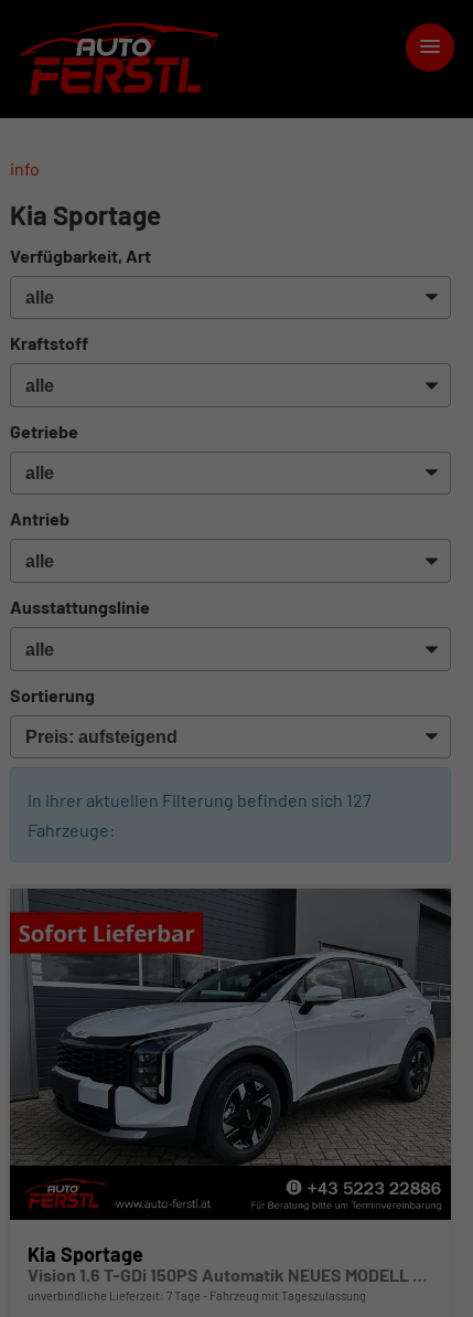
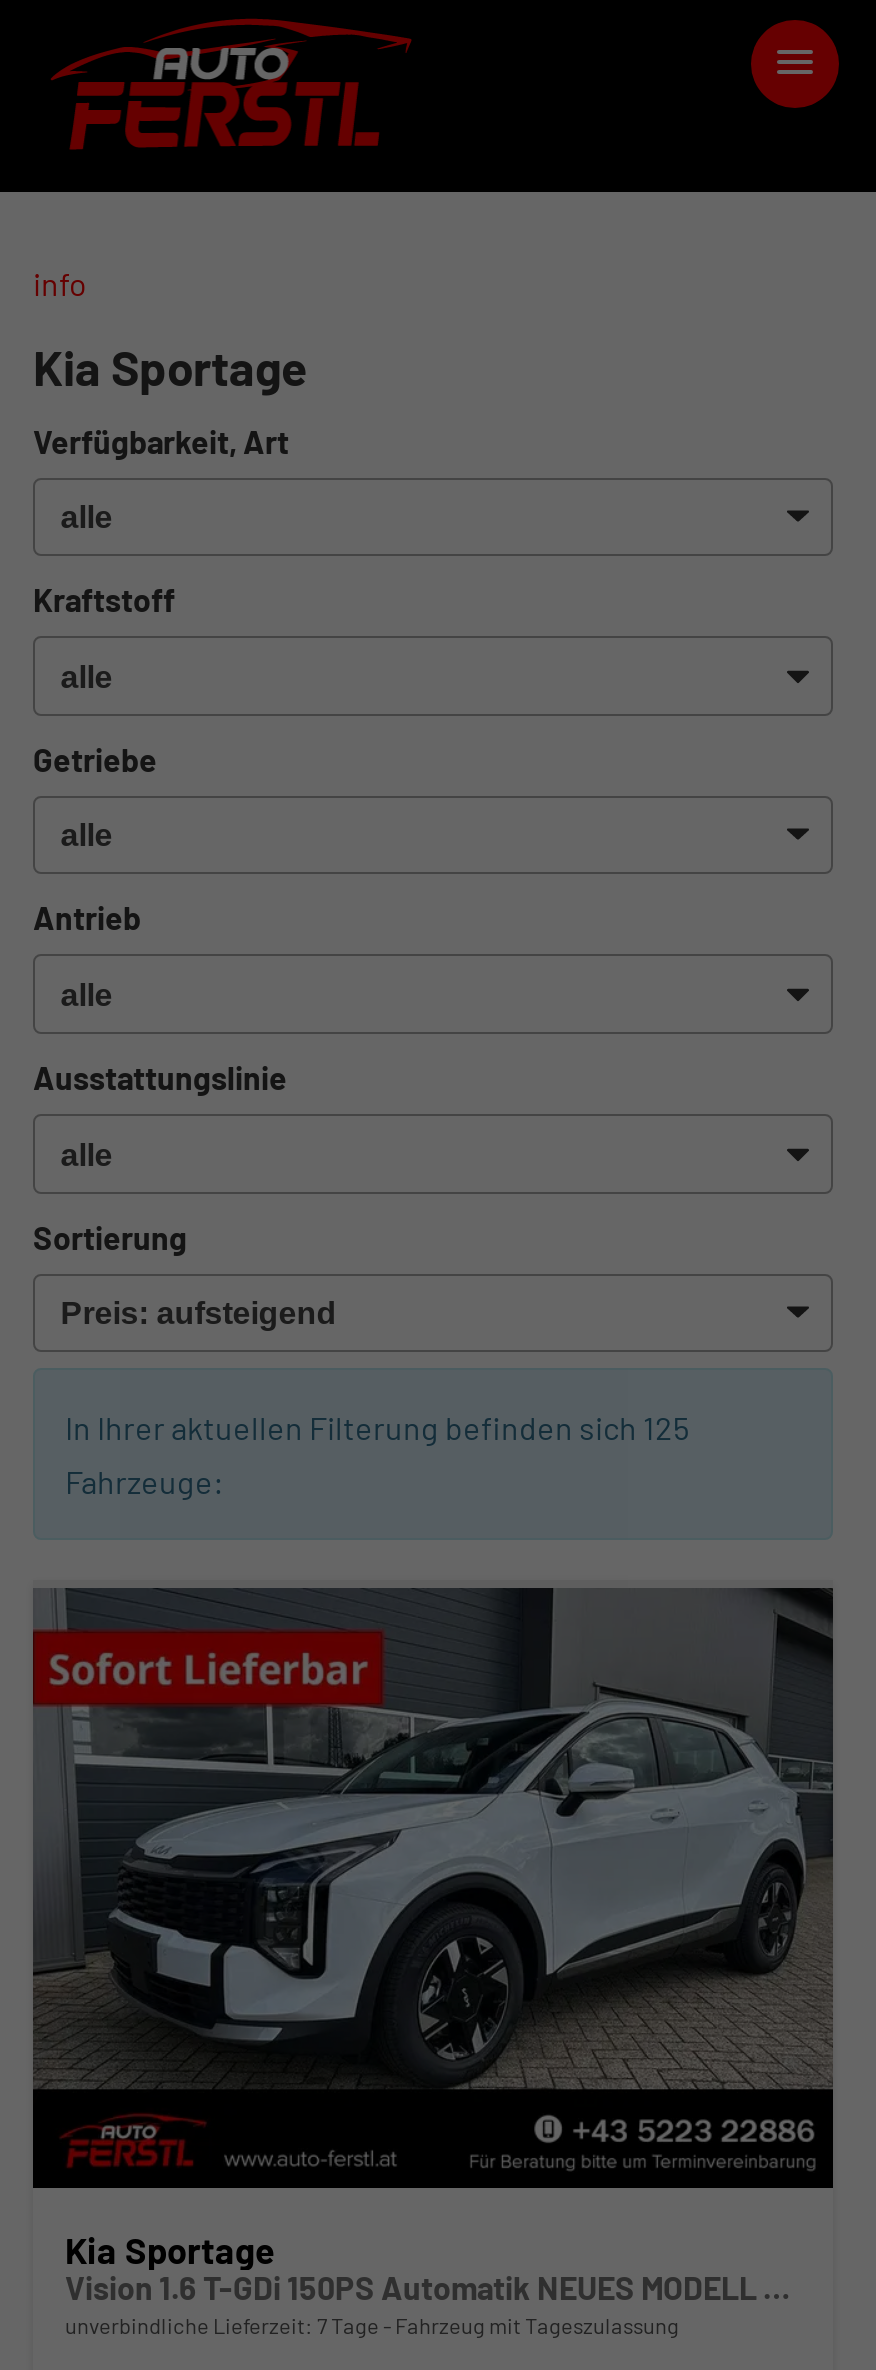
- In Ihrer aktuellen Filterung befinden sich 127
+ In Ihrer aktuellen Filterung befinden sich 125
